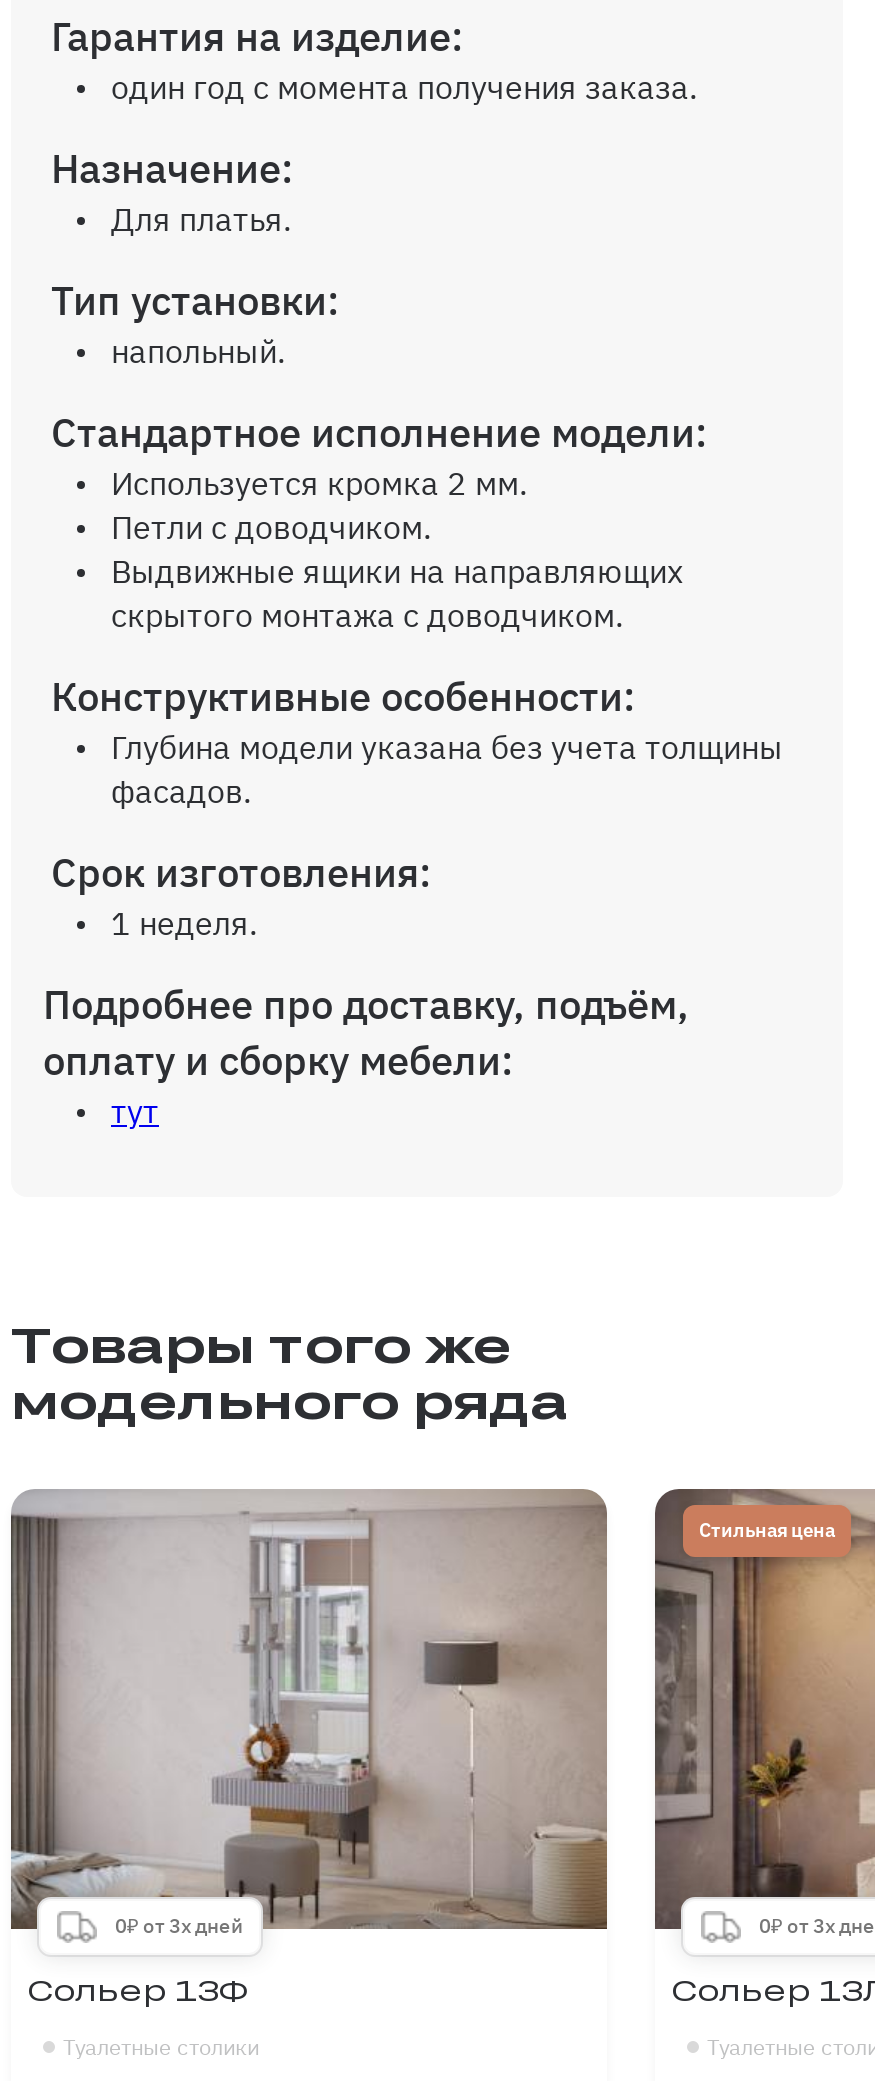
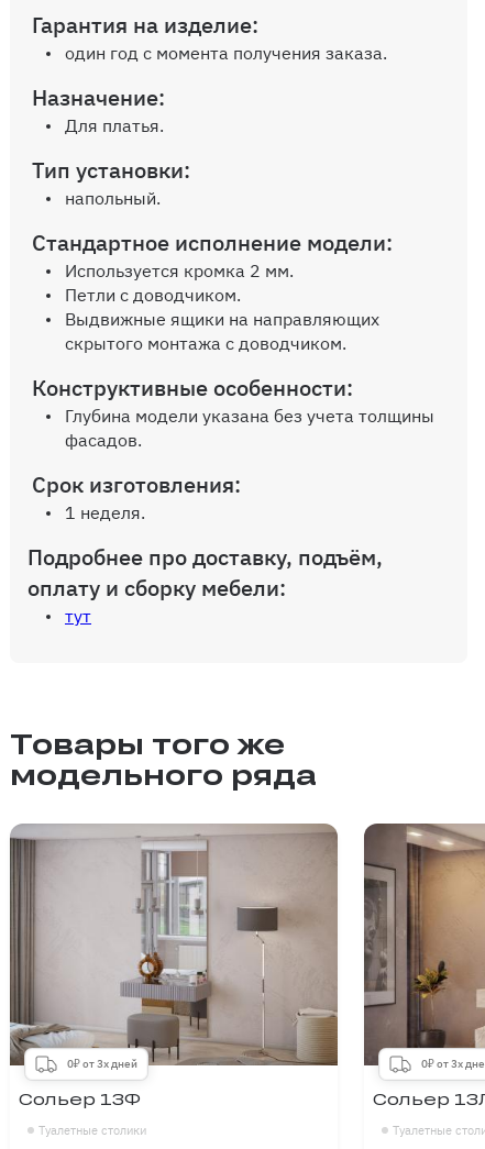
- Стильная цена
